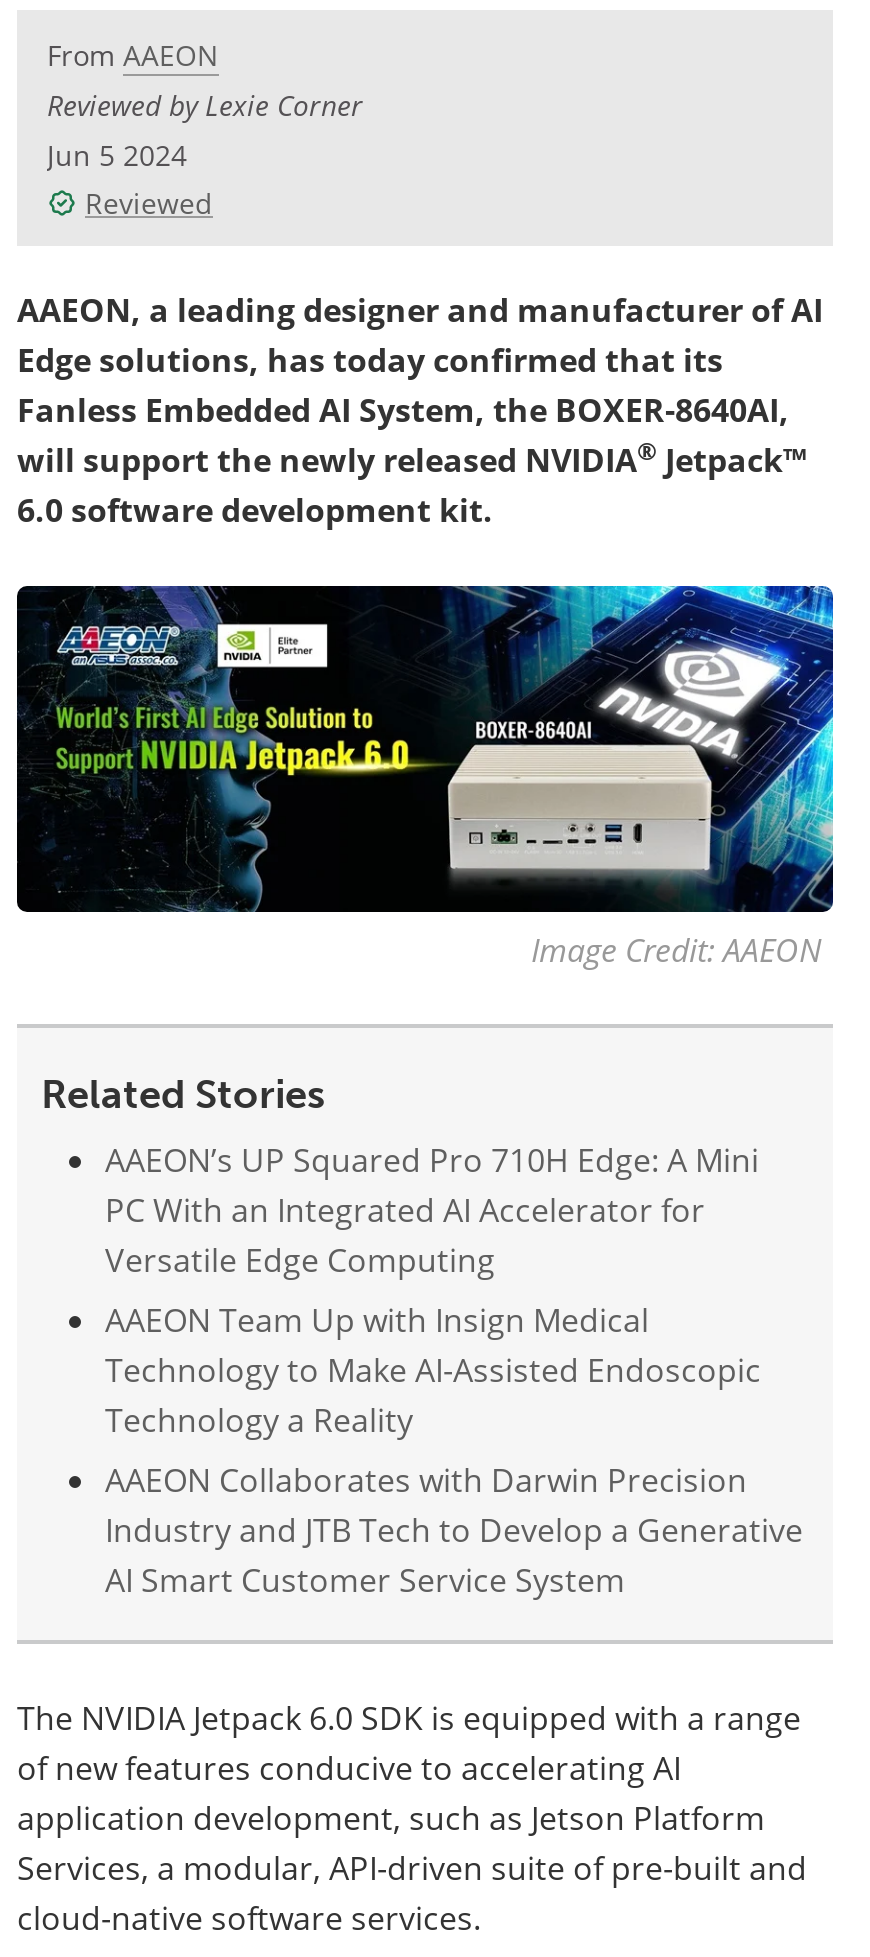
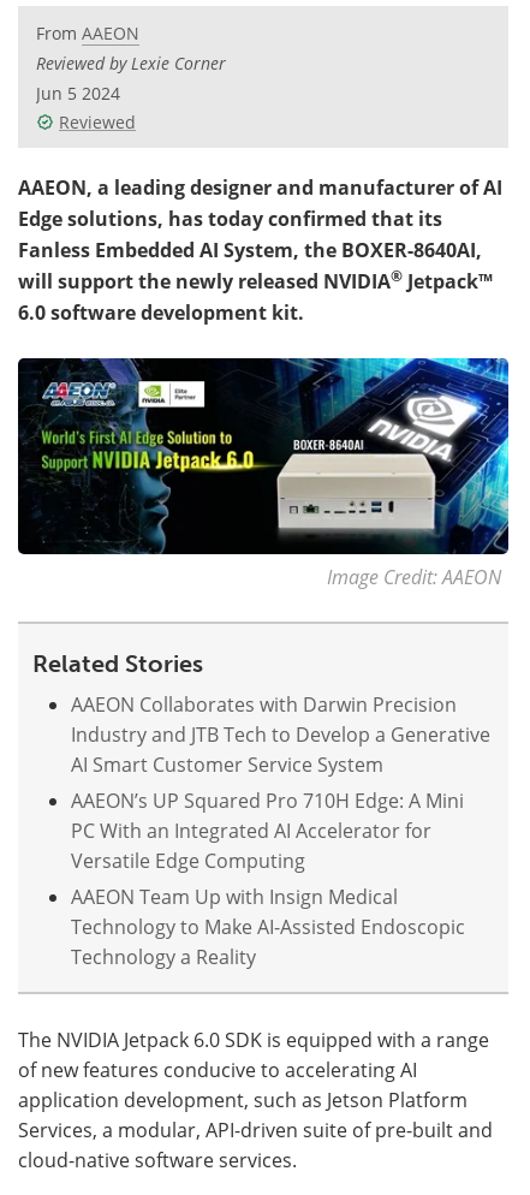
moved down: AAEON’s UP Squared Pro 710H Edge: A Mini | PC With an Integrated AI Accelerator for | Versatile Edge Computing | AAEON Team Up with Insign Medical | Technology to Make AI-Assisted Endoscopic | Technology a Reality

moved up: AAEON Collaborates with Darwin Precision | Industry and JTB Tech to Develop a Generative | AI Smart Customer Service System
